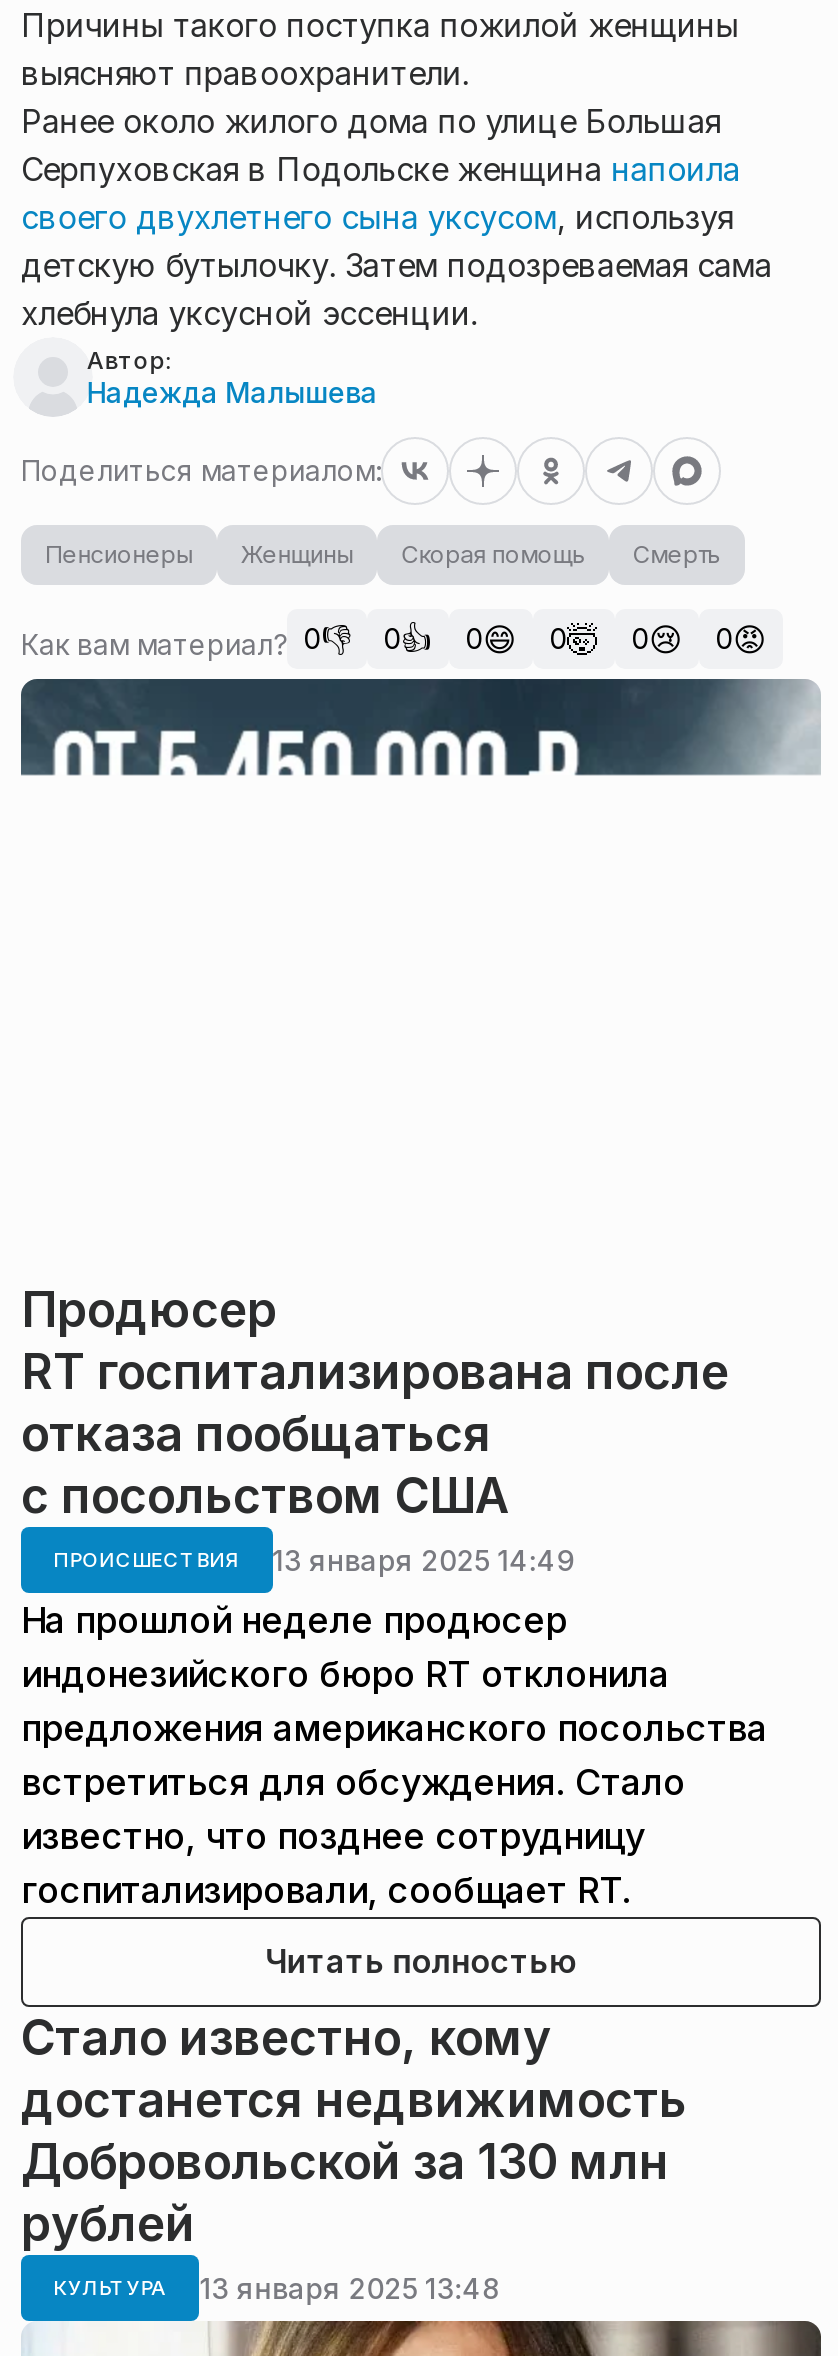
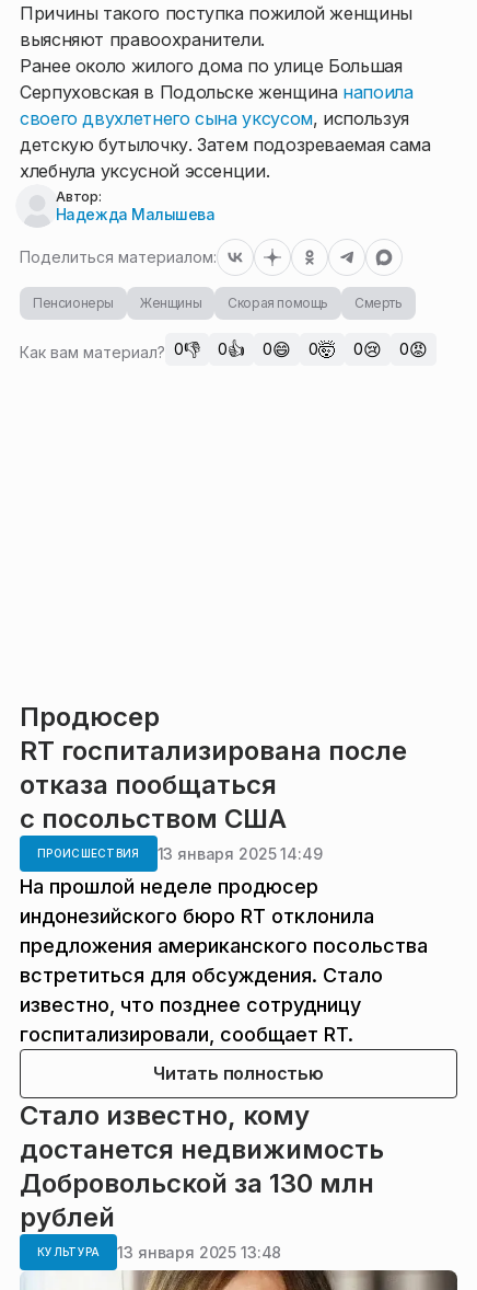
- [image]
